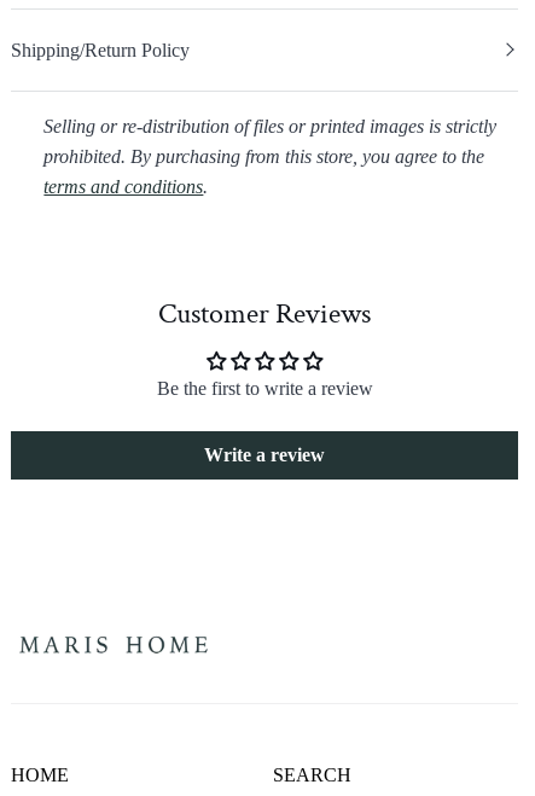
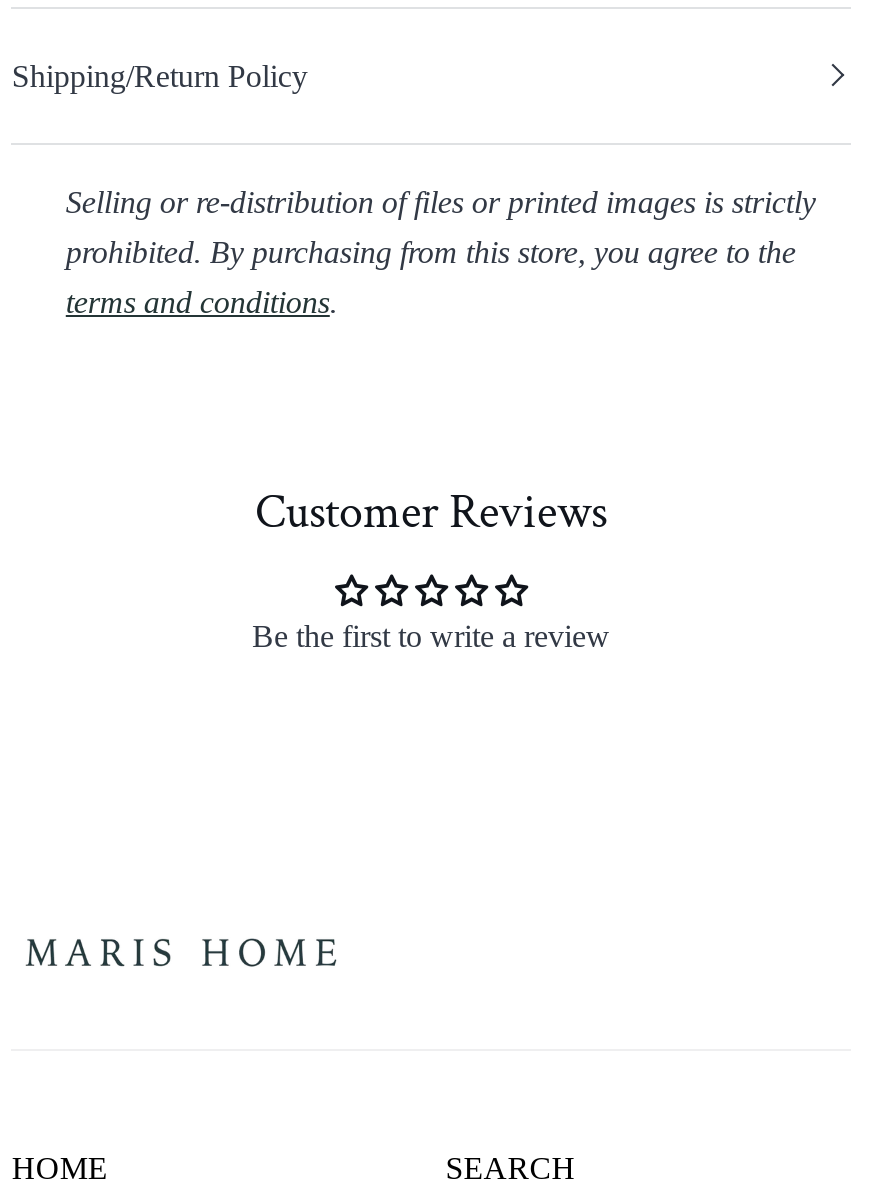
- Write a review
